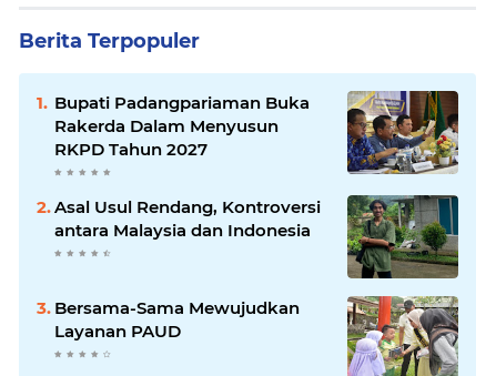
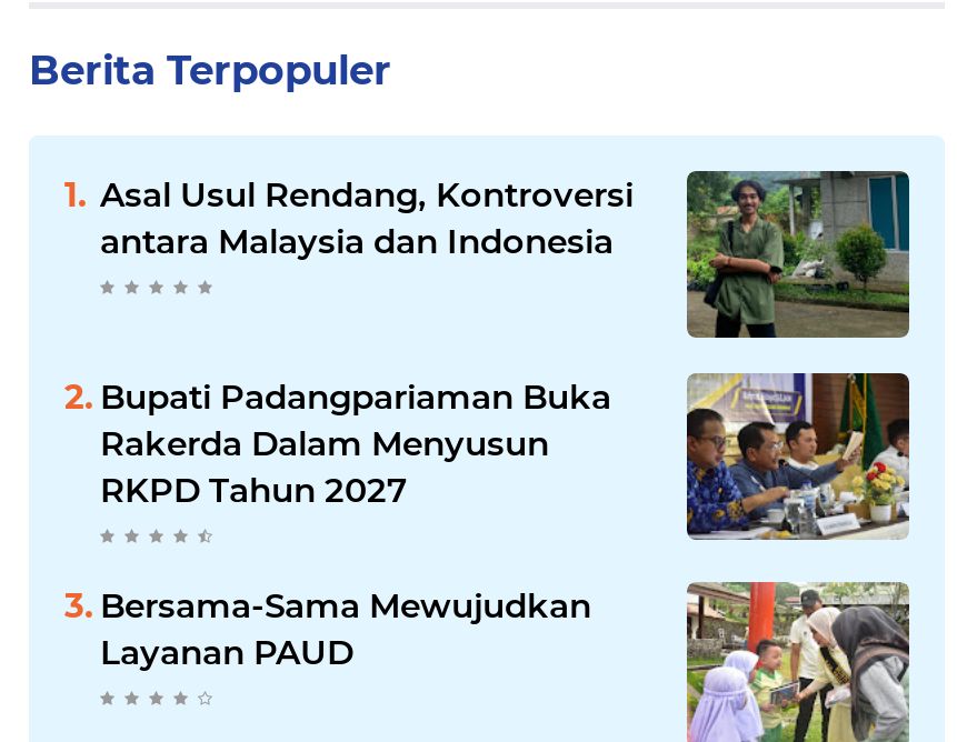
moved down: [image] | Bupati Padangpariaman Buka | Rakerda Dalam Menyusun | RKPD Tahun 2027

moved up: [image] | Asal Usul Rendang, Kontroversi | antara Malaysia dan Indonesia
